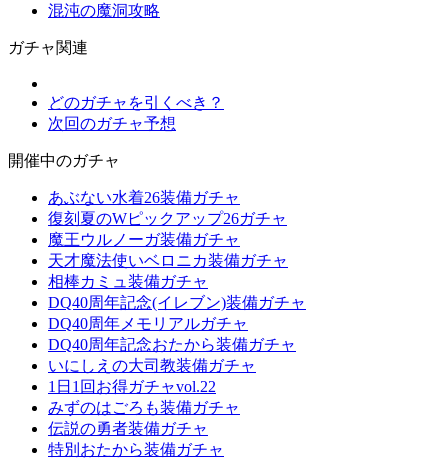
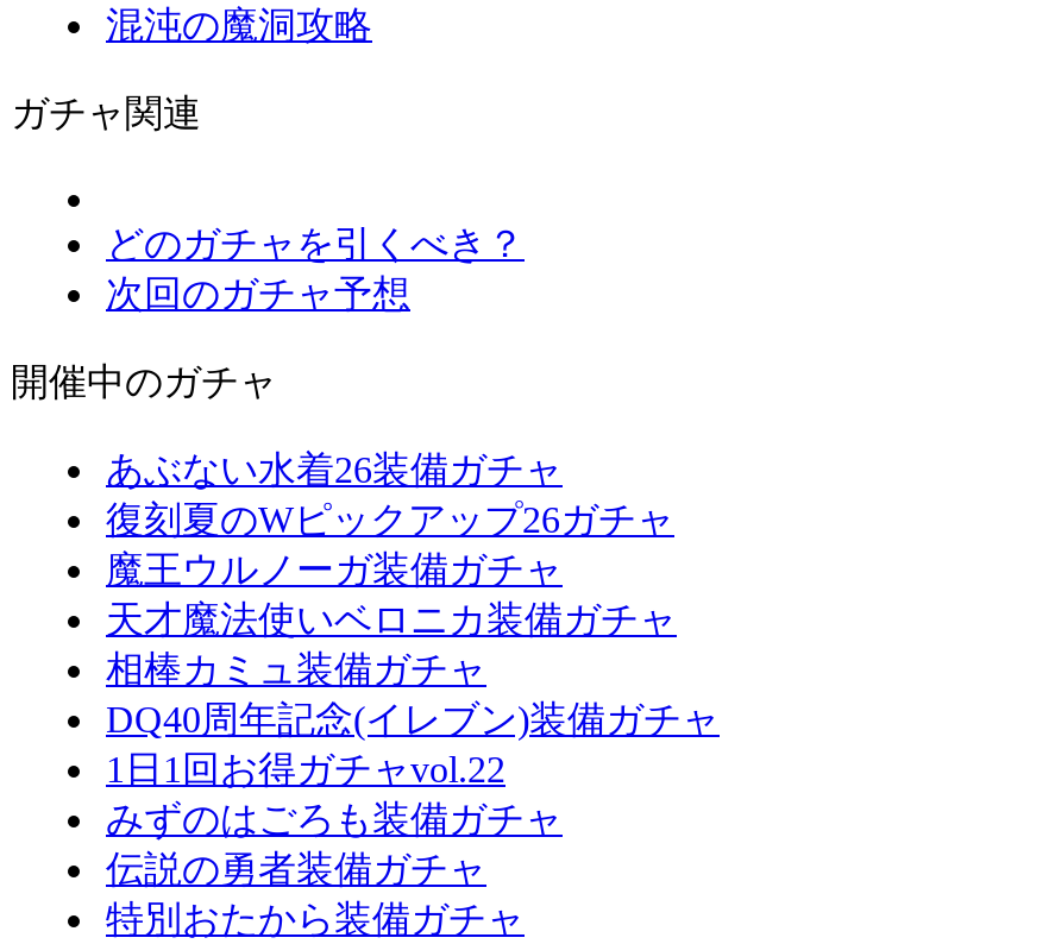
- DQ40周年メモリアルガチャ
- DQ40周年記念おたから装備ガチャ
- いにしえの大司教装備ガチャ
